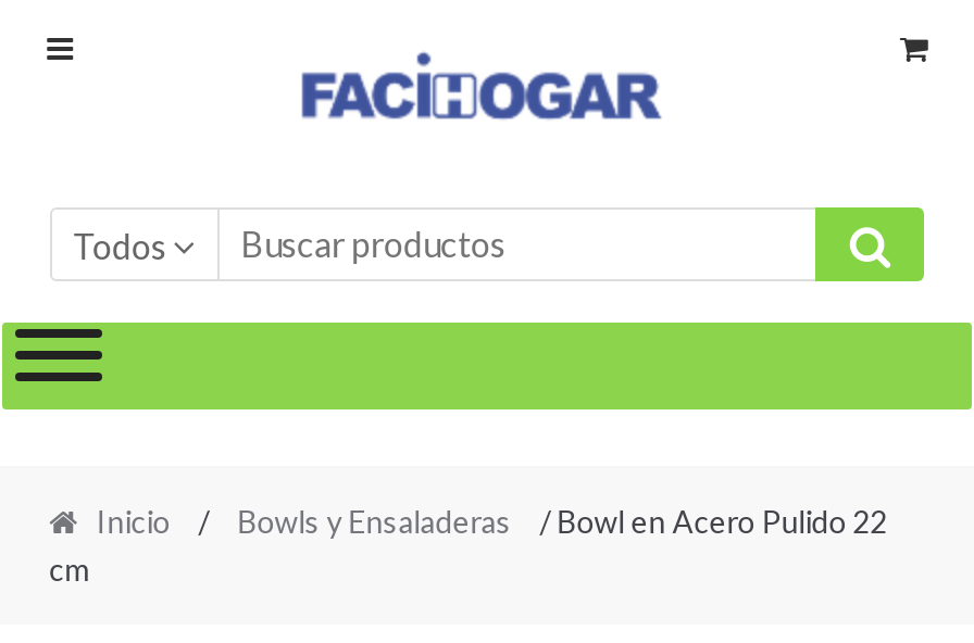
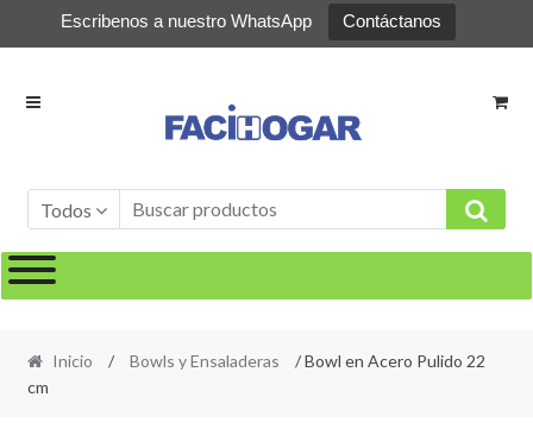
+ Escribenos a nuestro WhatsApp
+ Contáctanos
